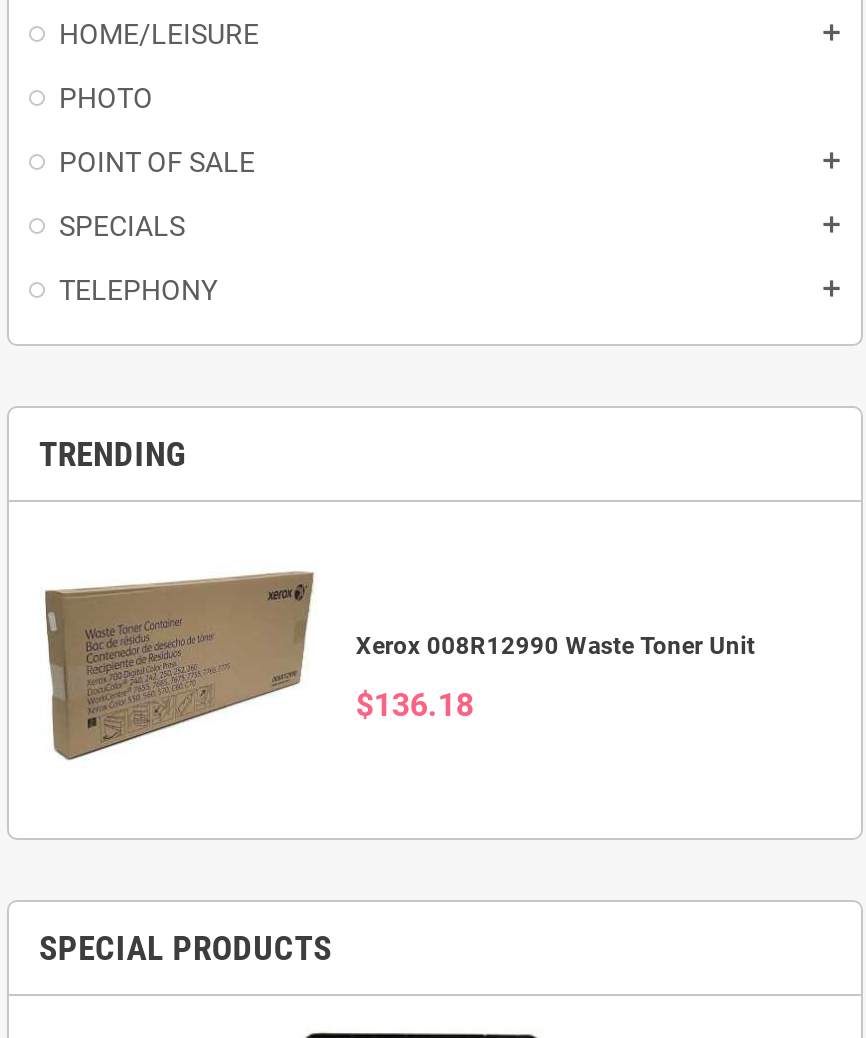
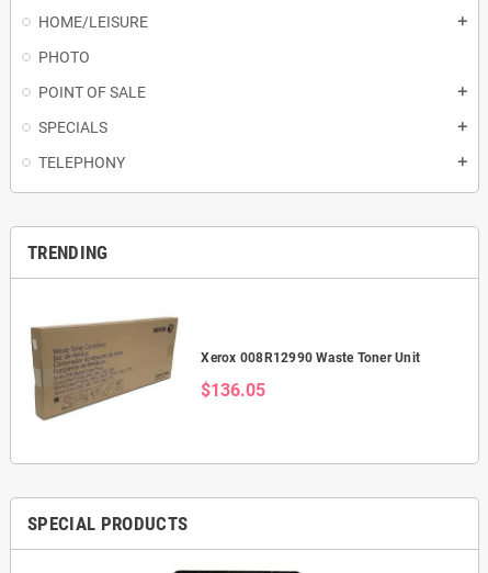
- $136.18
+ $136.05
